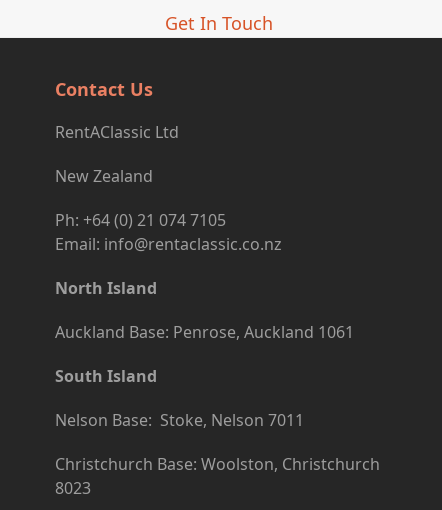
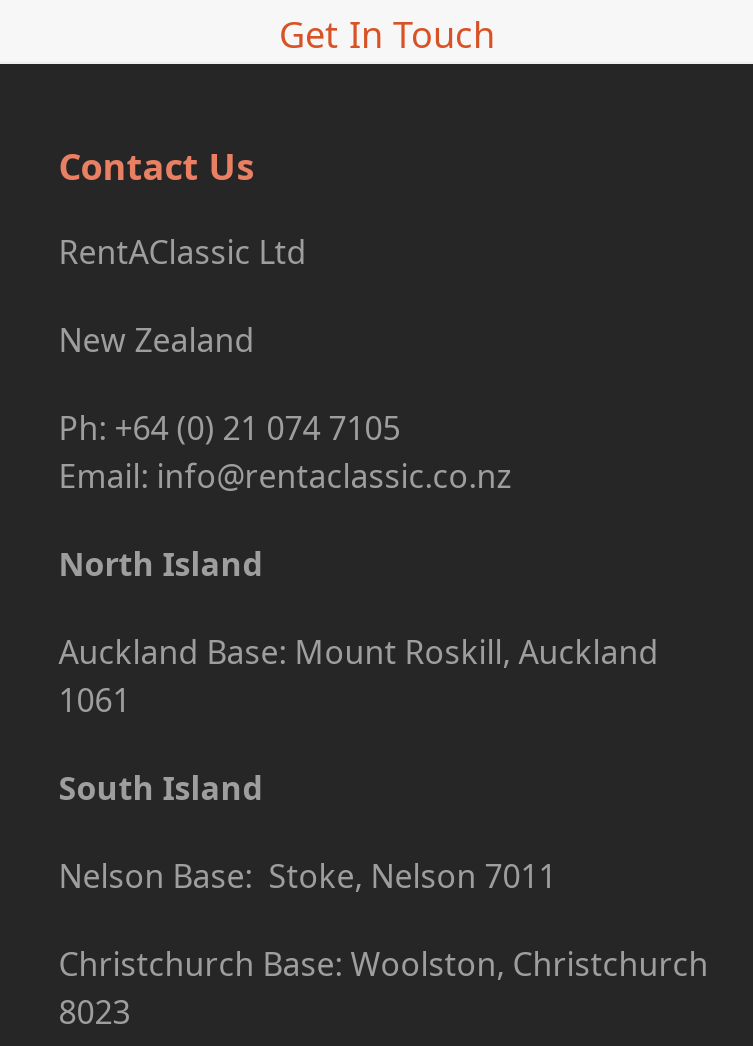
- Auckland Base: Penrose, Auckland 1061
+ Auckland Base: Mount Roskill, Auckland
+ 1061
